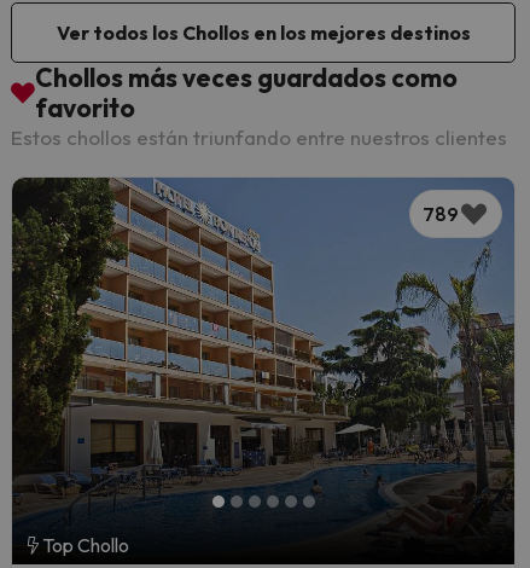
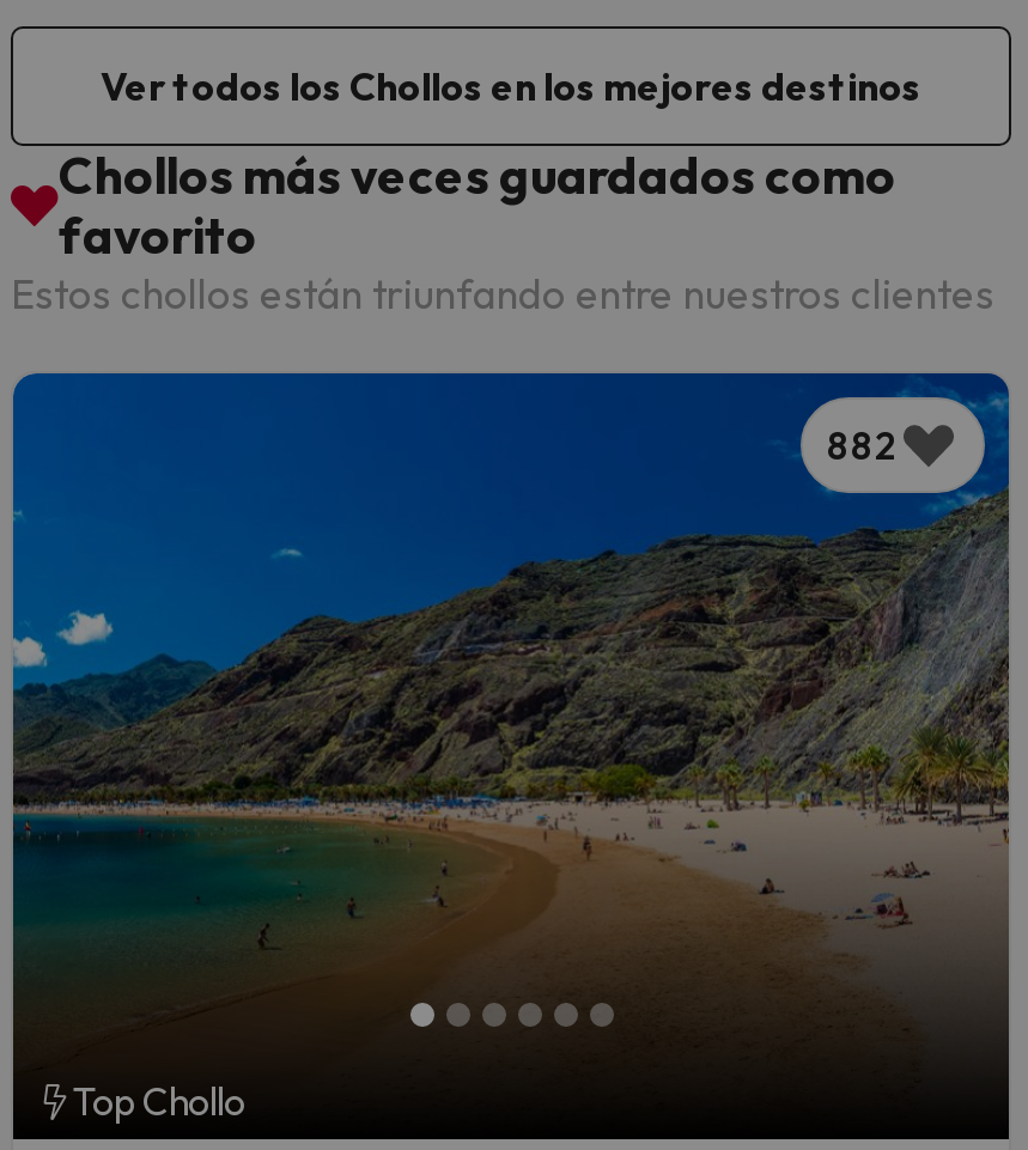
- [image]
- 789
+ [image]
+ 882
